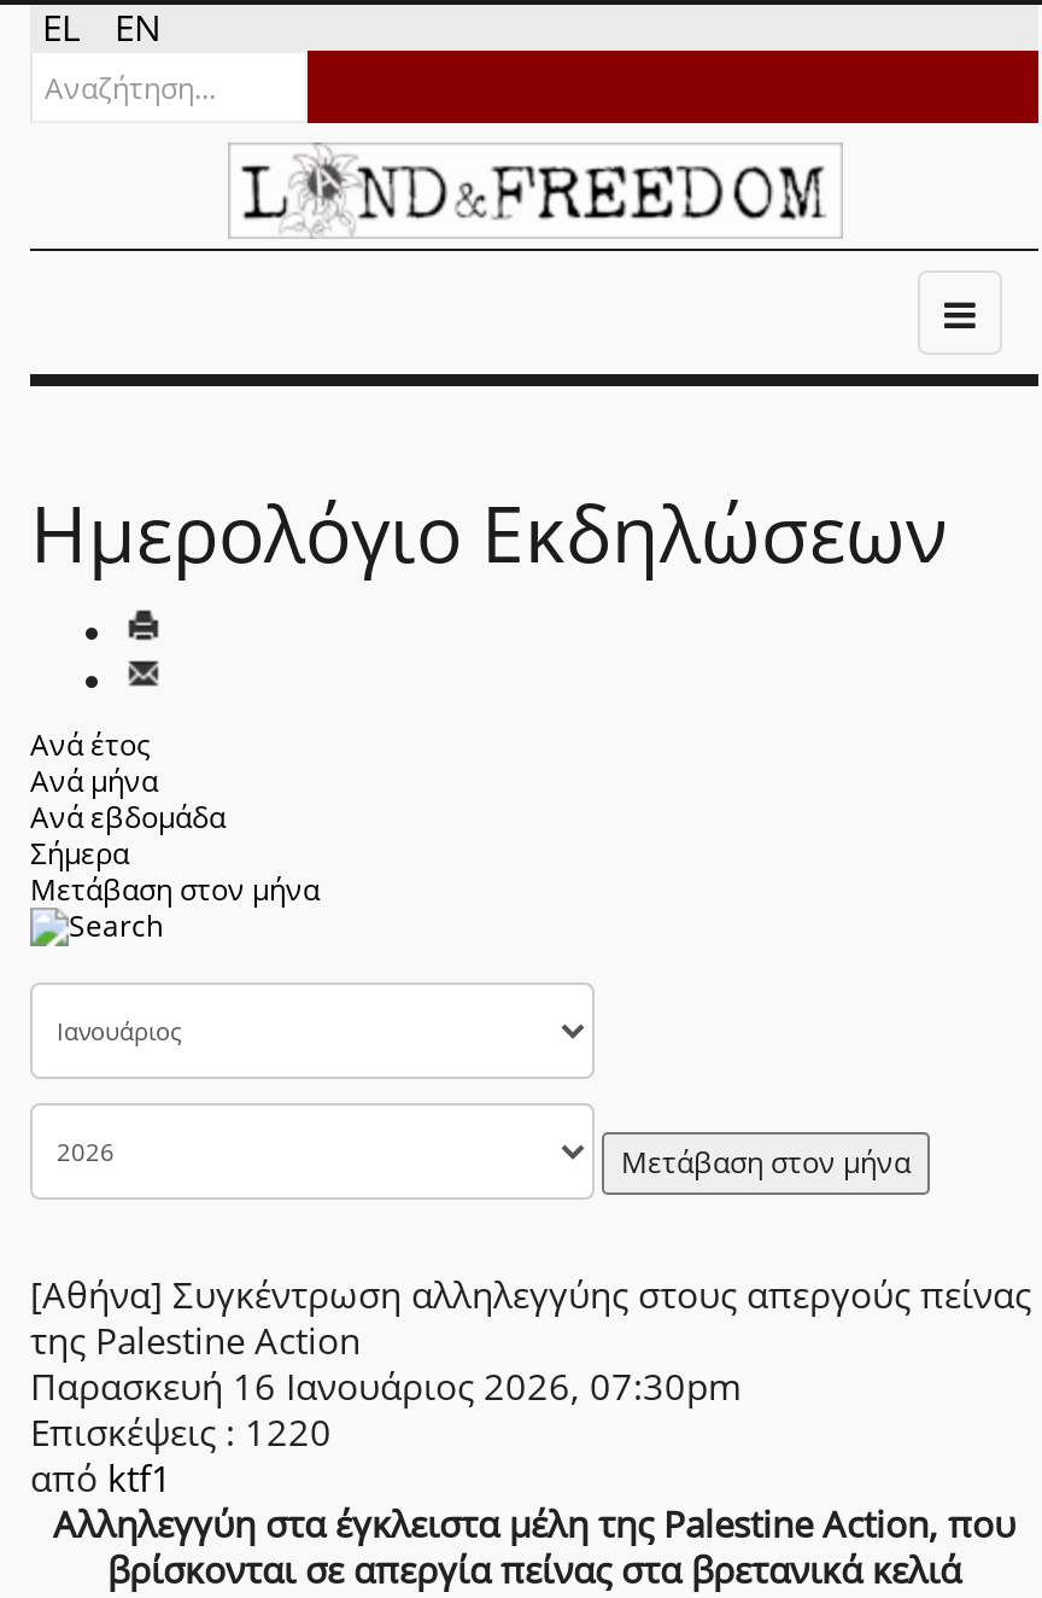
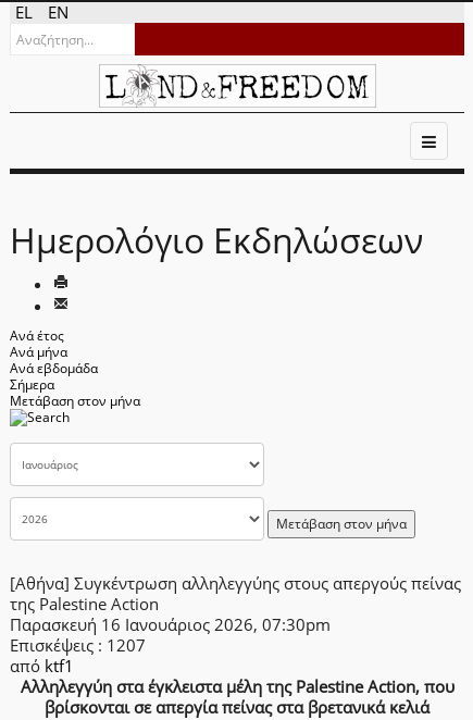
- Επισκέψεις: 1220
+ Επισκέψεις: 1207
